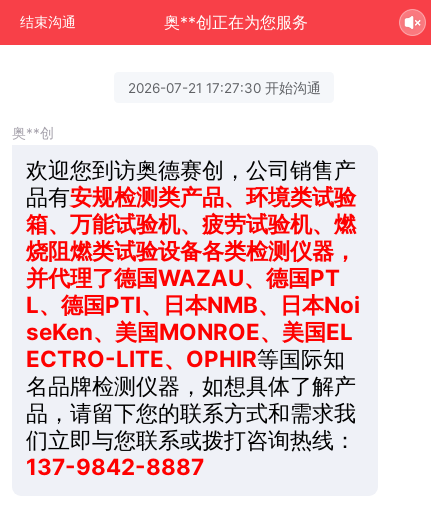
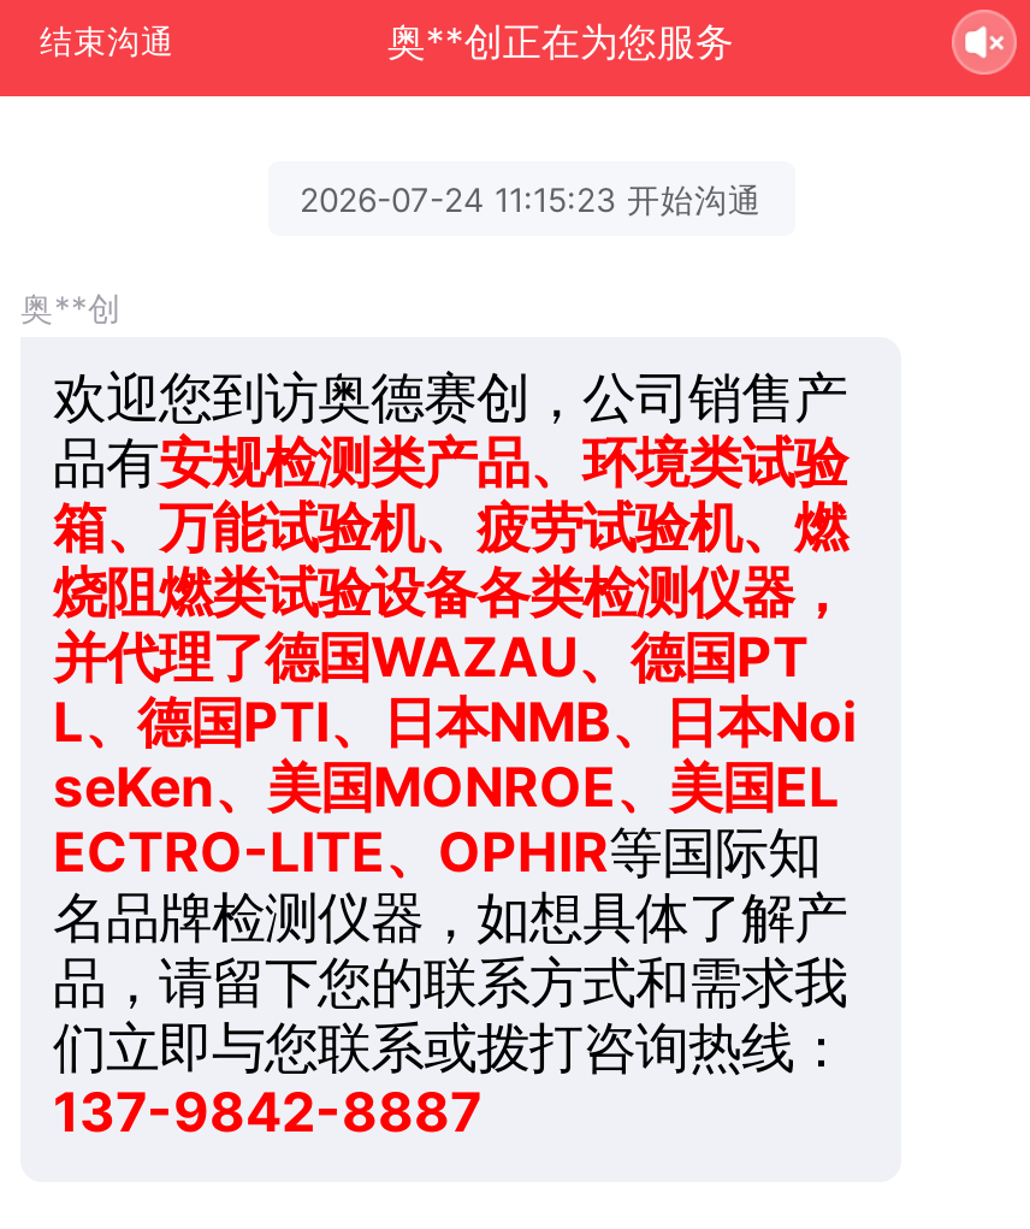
- 2026-07-21 17:27:30 开始沟通
+ 2026-07-24 11:15:23 开始沟通
